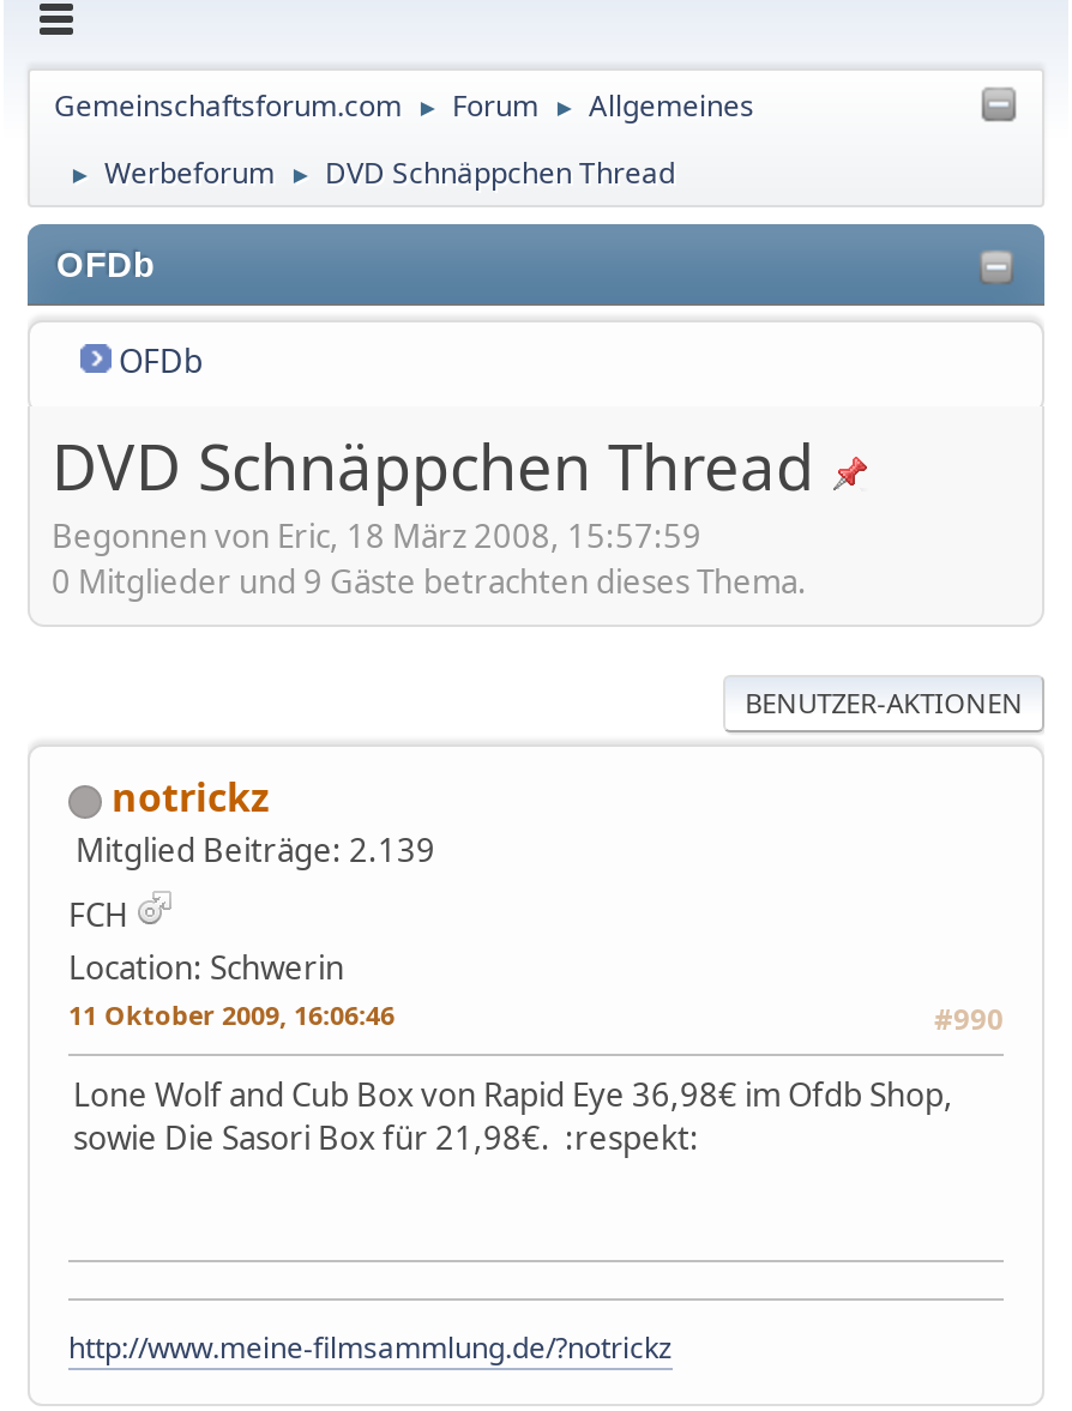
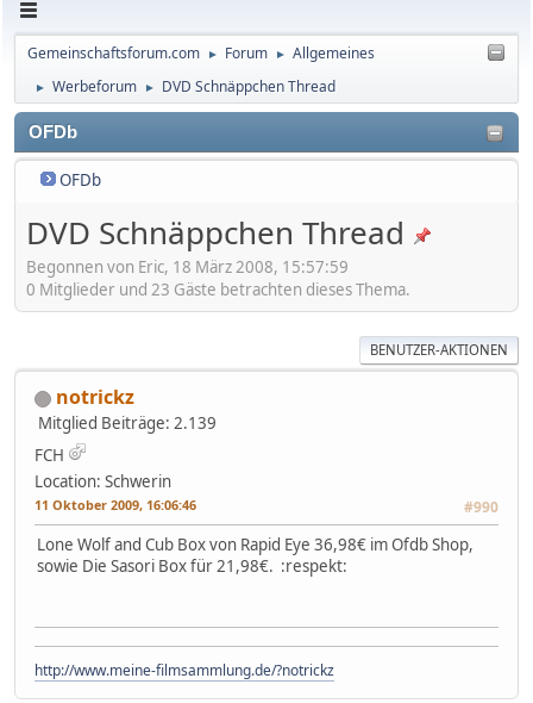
- 0 Mitglieder und 9 Gäste betrachten dieses Thema.
+ 0 Mitglieder und 23 Gäste betrachten dieses Thema.
